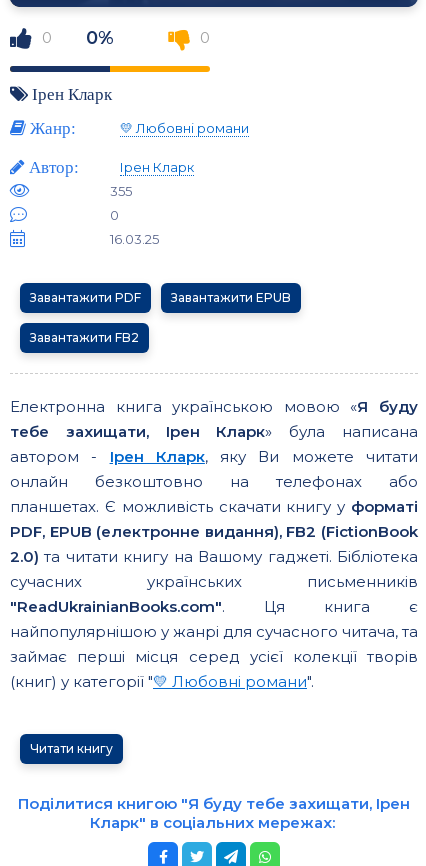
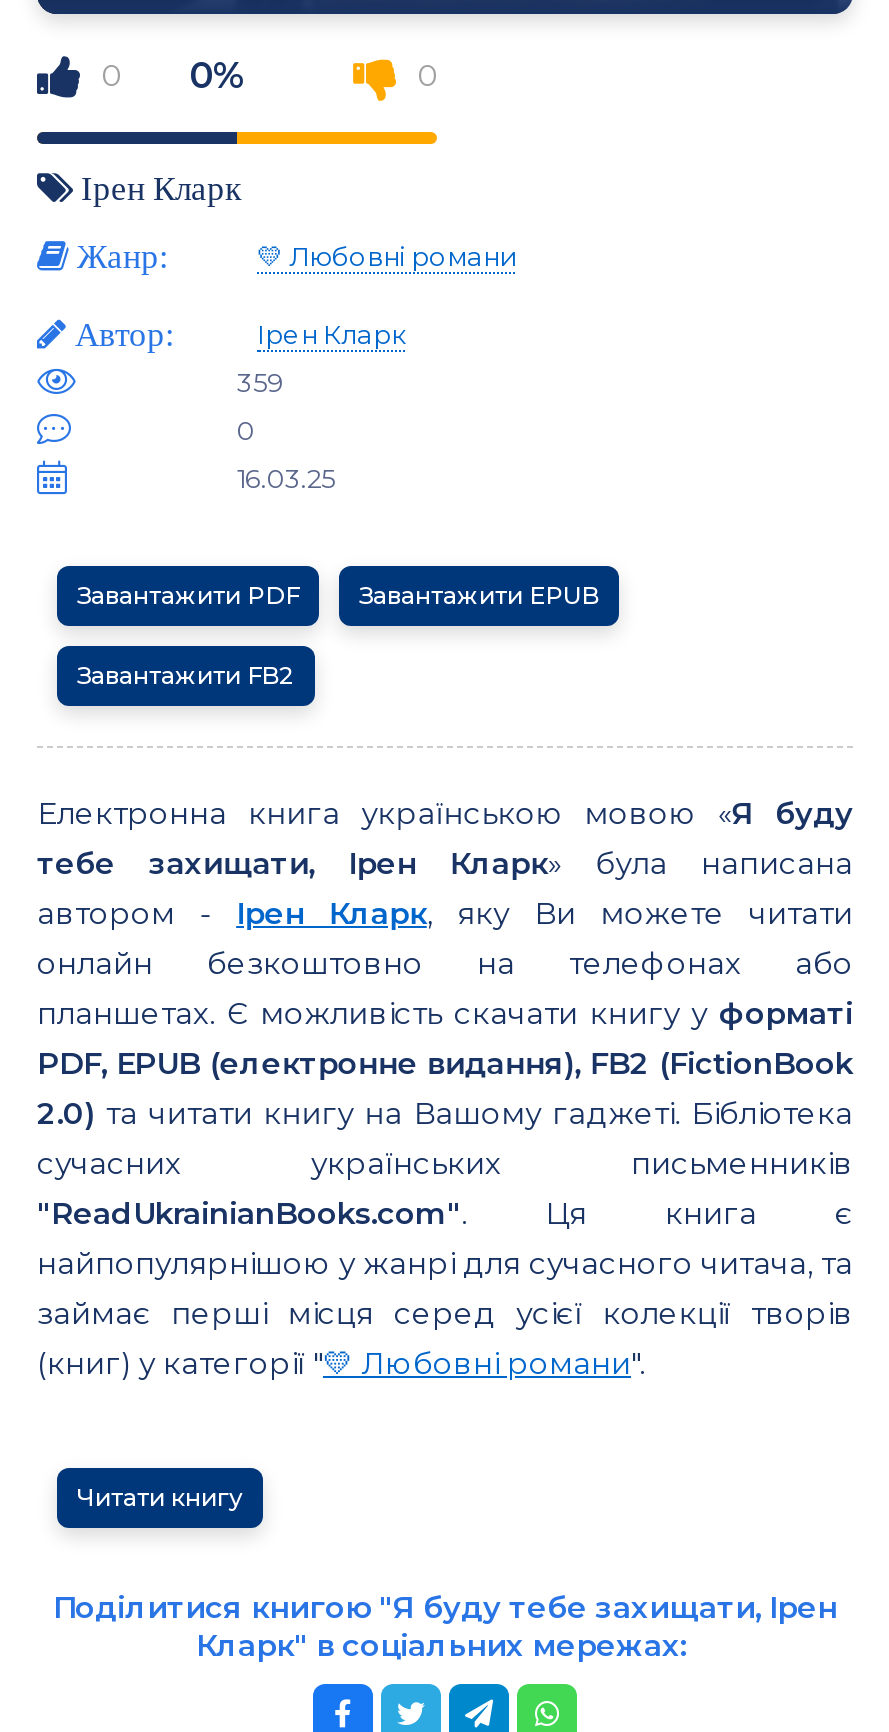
- 355
+ 359
